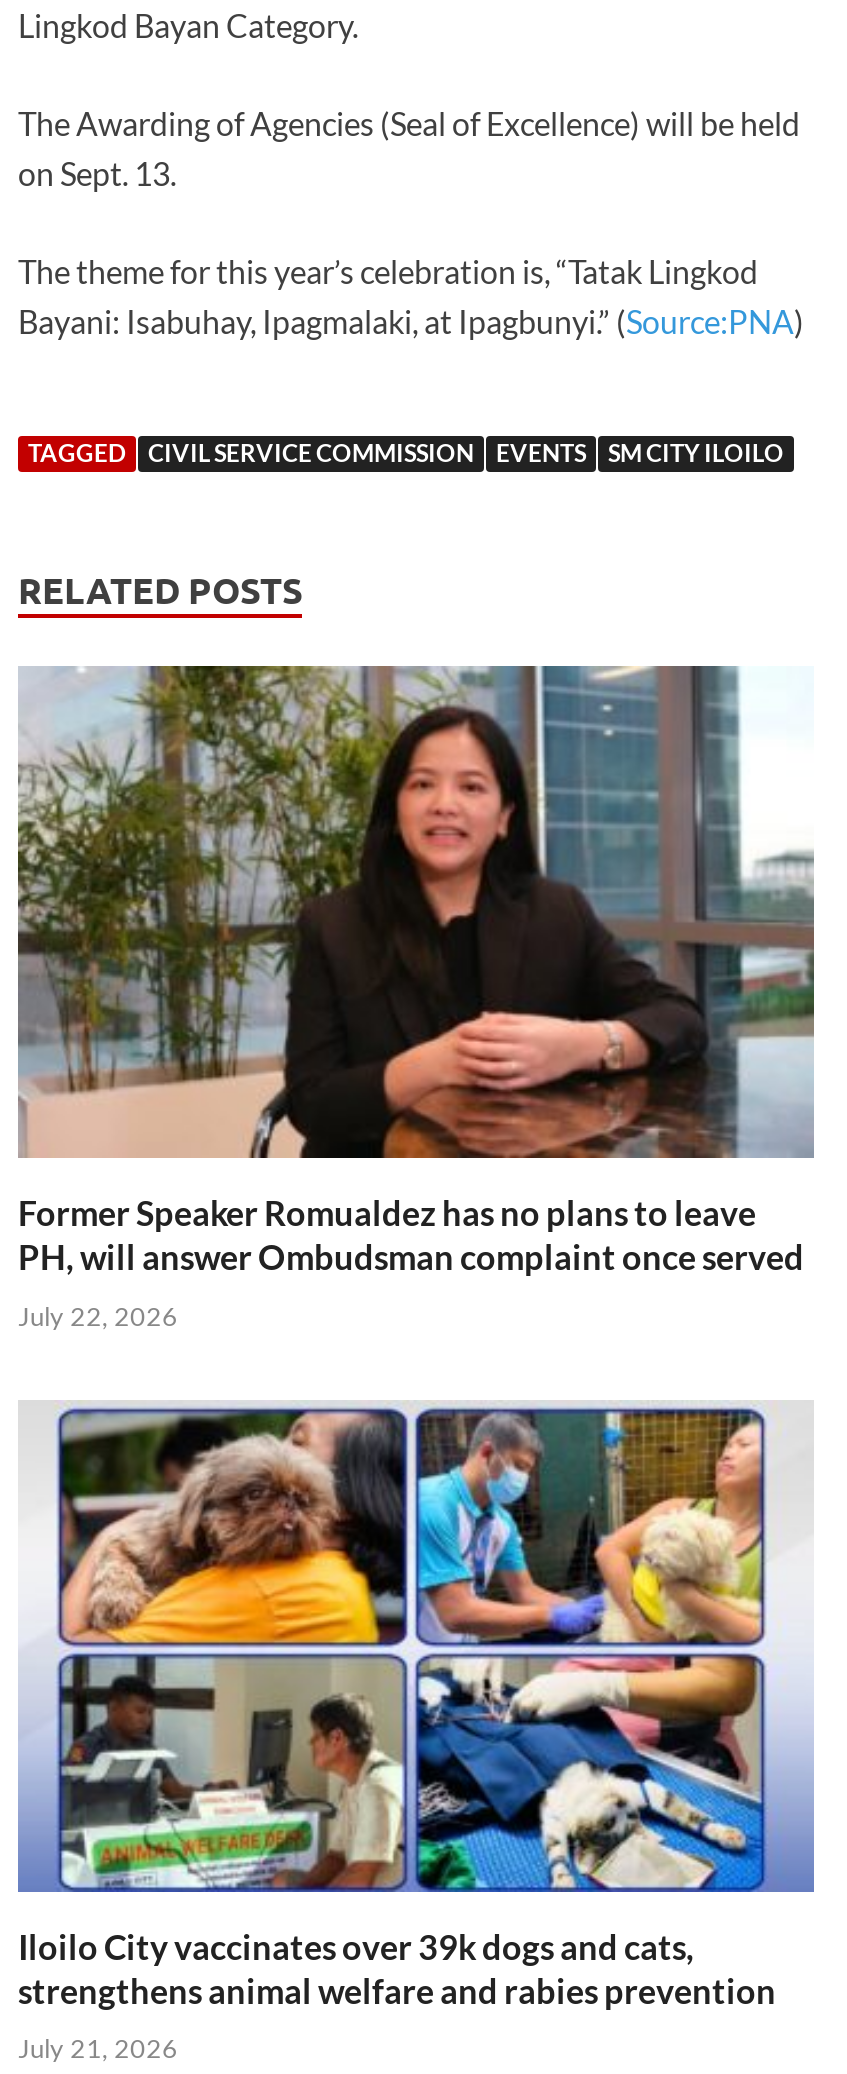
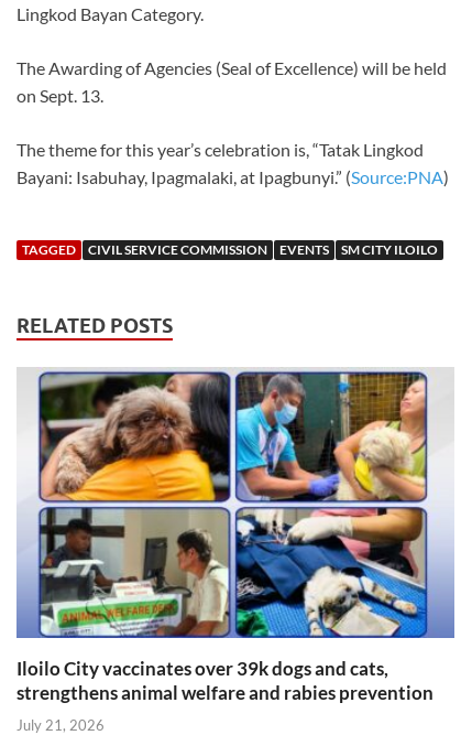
- [image]
- Former Speaker Romualdez has no plans to leave
- PH, will answer Ombudsman complaint once served
- July 22, 2026
